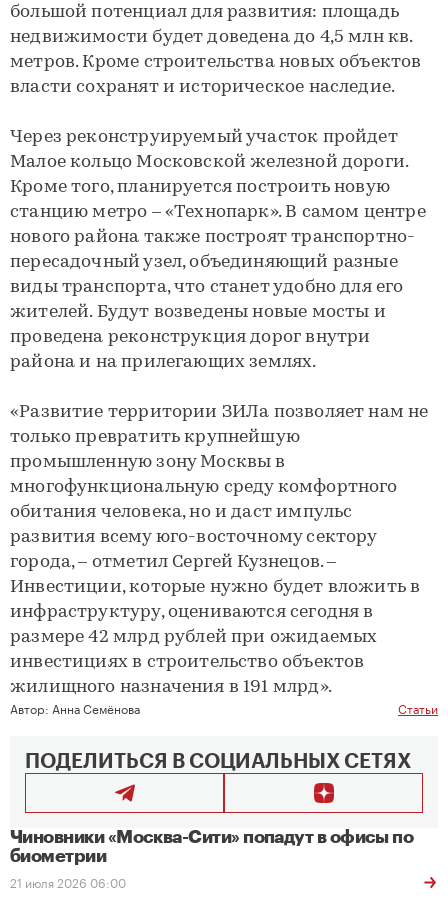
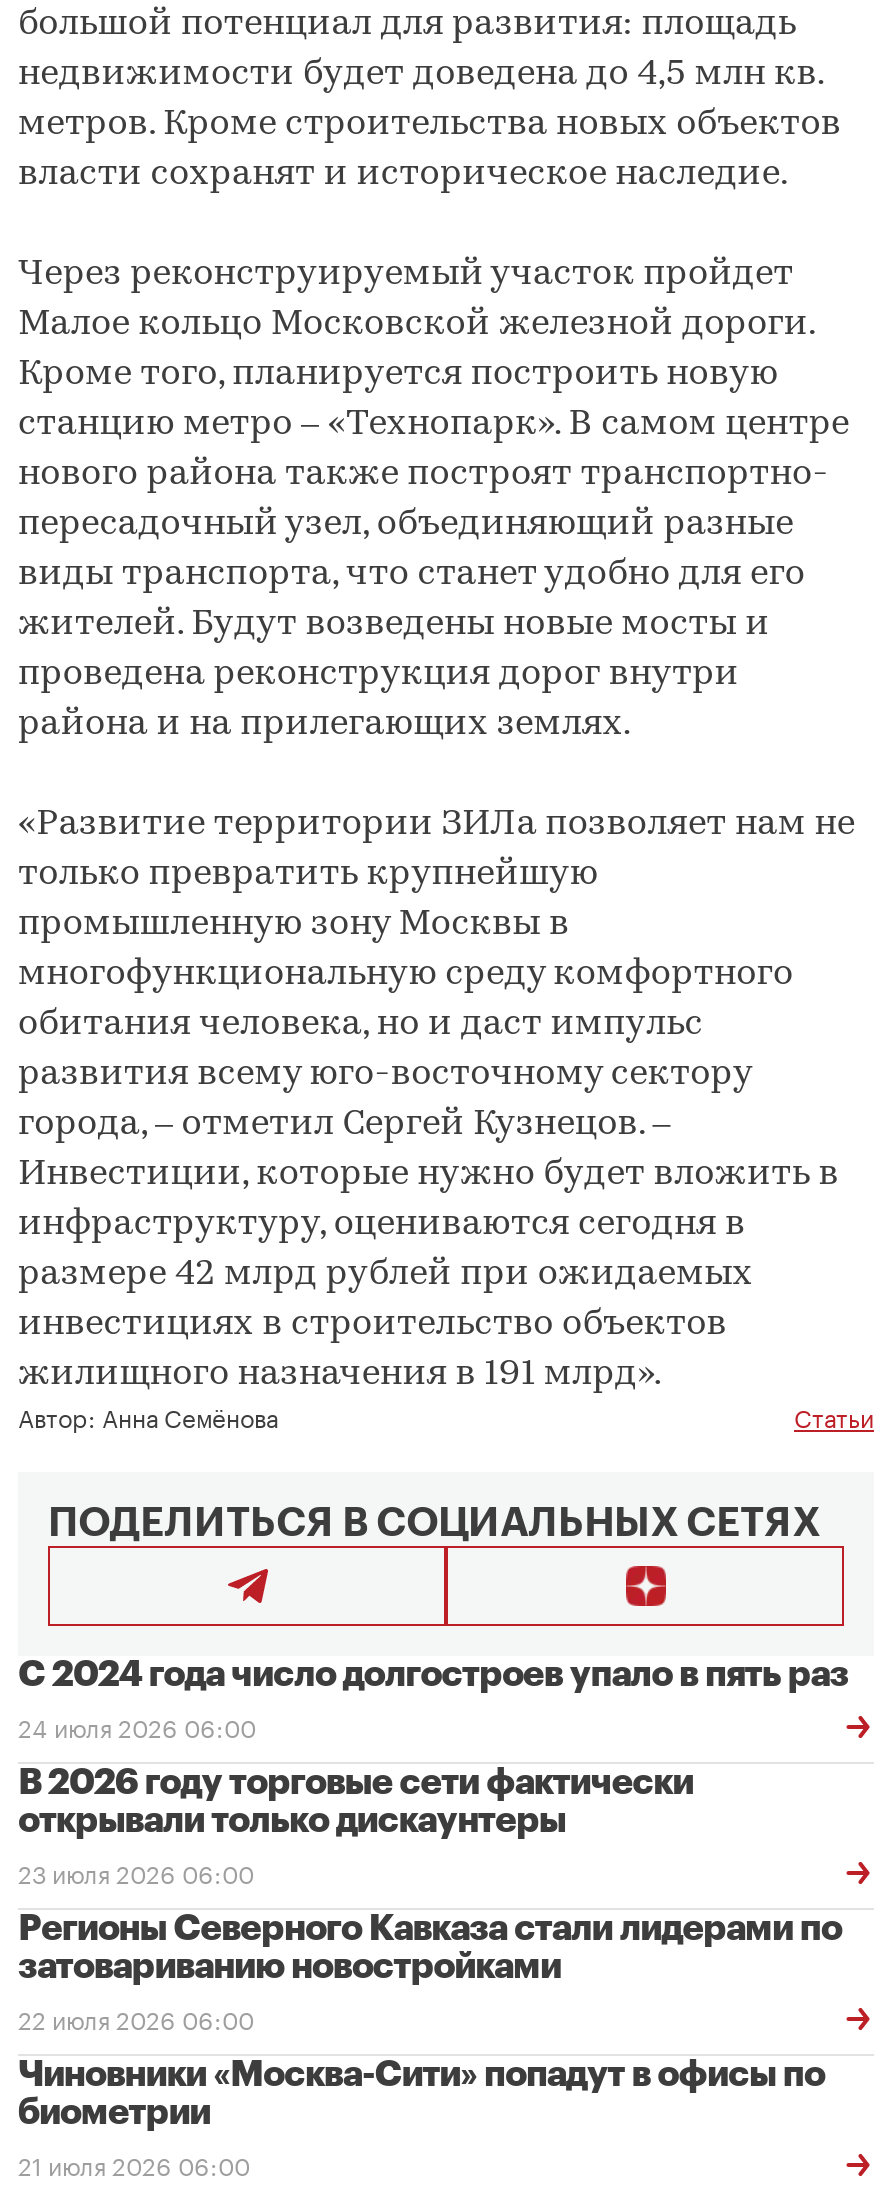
+ С 2024 года число долгостроев упало в пять раз
+ 24 июля 2026 06:00
+ В 2026 году торговые сети фактически
+ открывали только дискаунтеры
+ 23 июля 2026 06:00
+ Регионы Северного Кавказа стали лидерами по
+ затовариванию новостройками
+ 22 июля 2026 06:00
